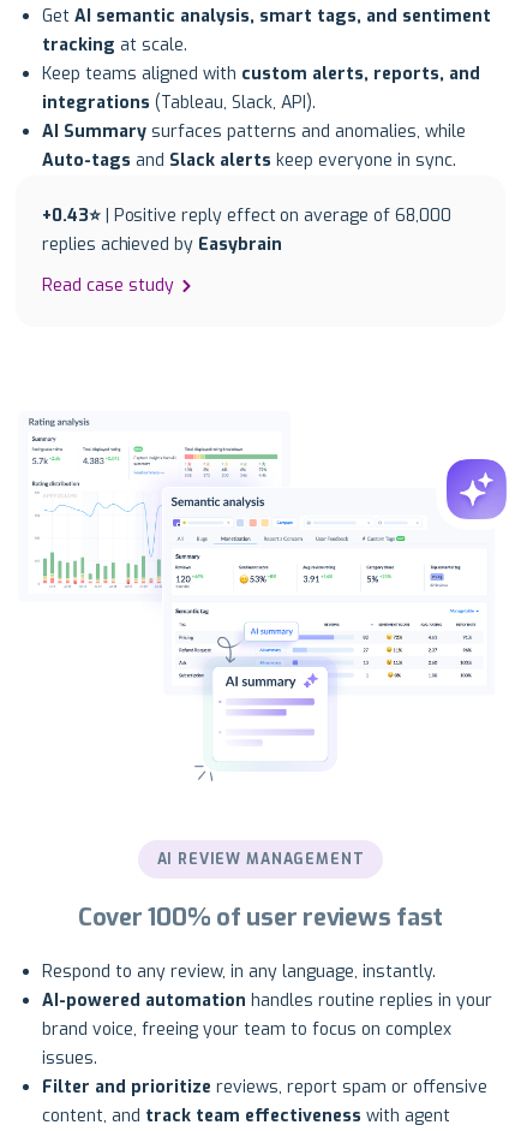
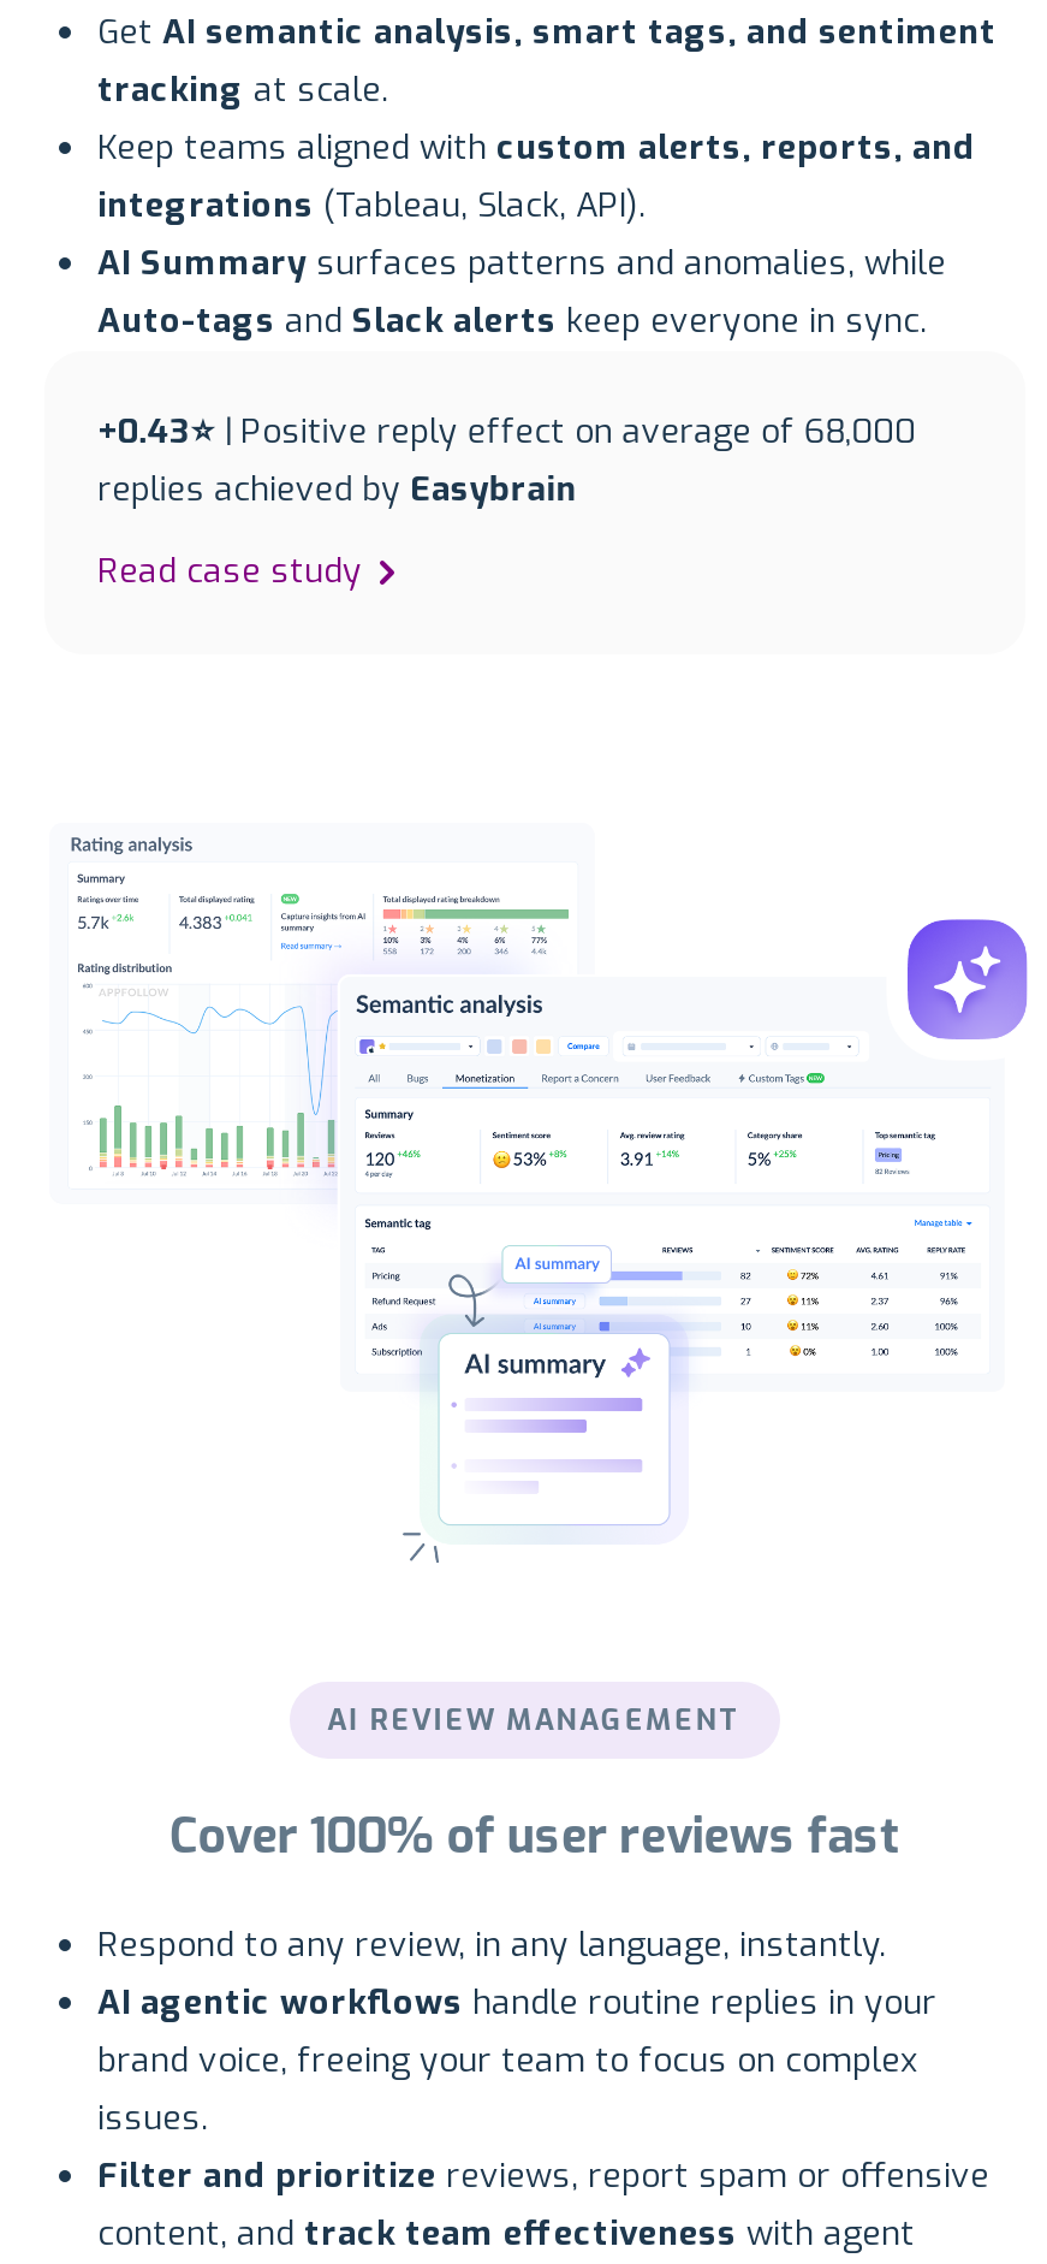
- AI-powered automation handles routine replies in your
+ AI agentic workflows handle routine replies in your
